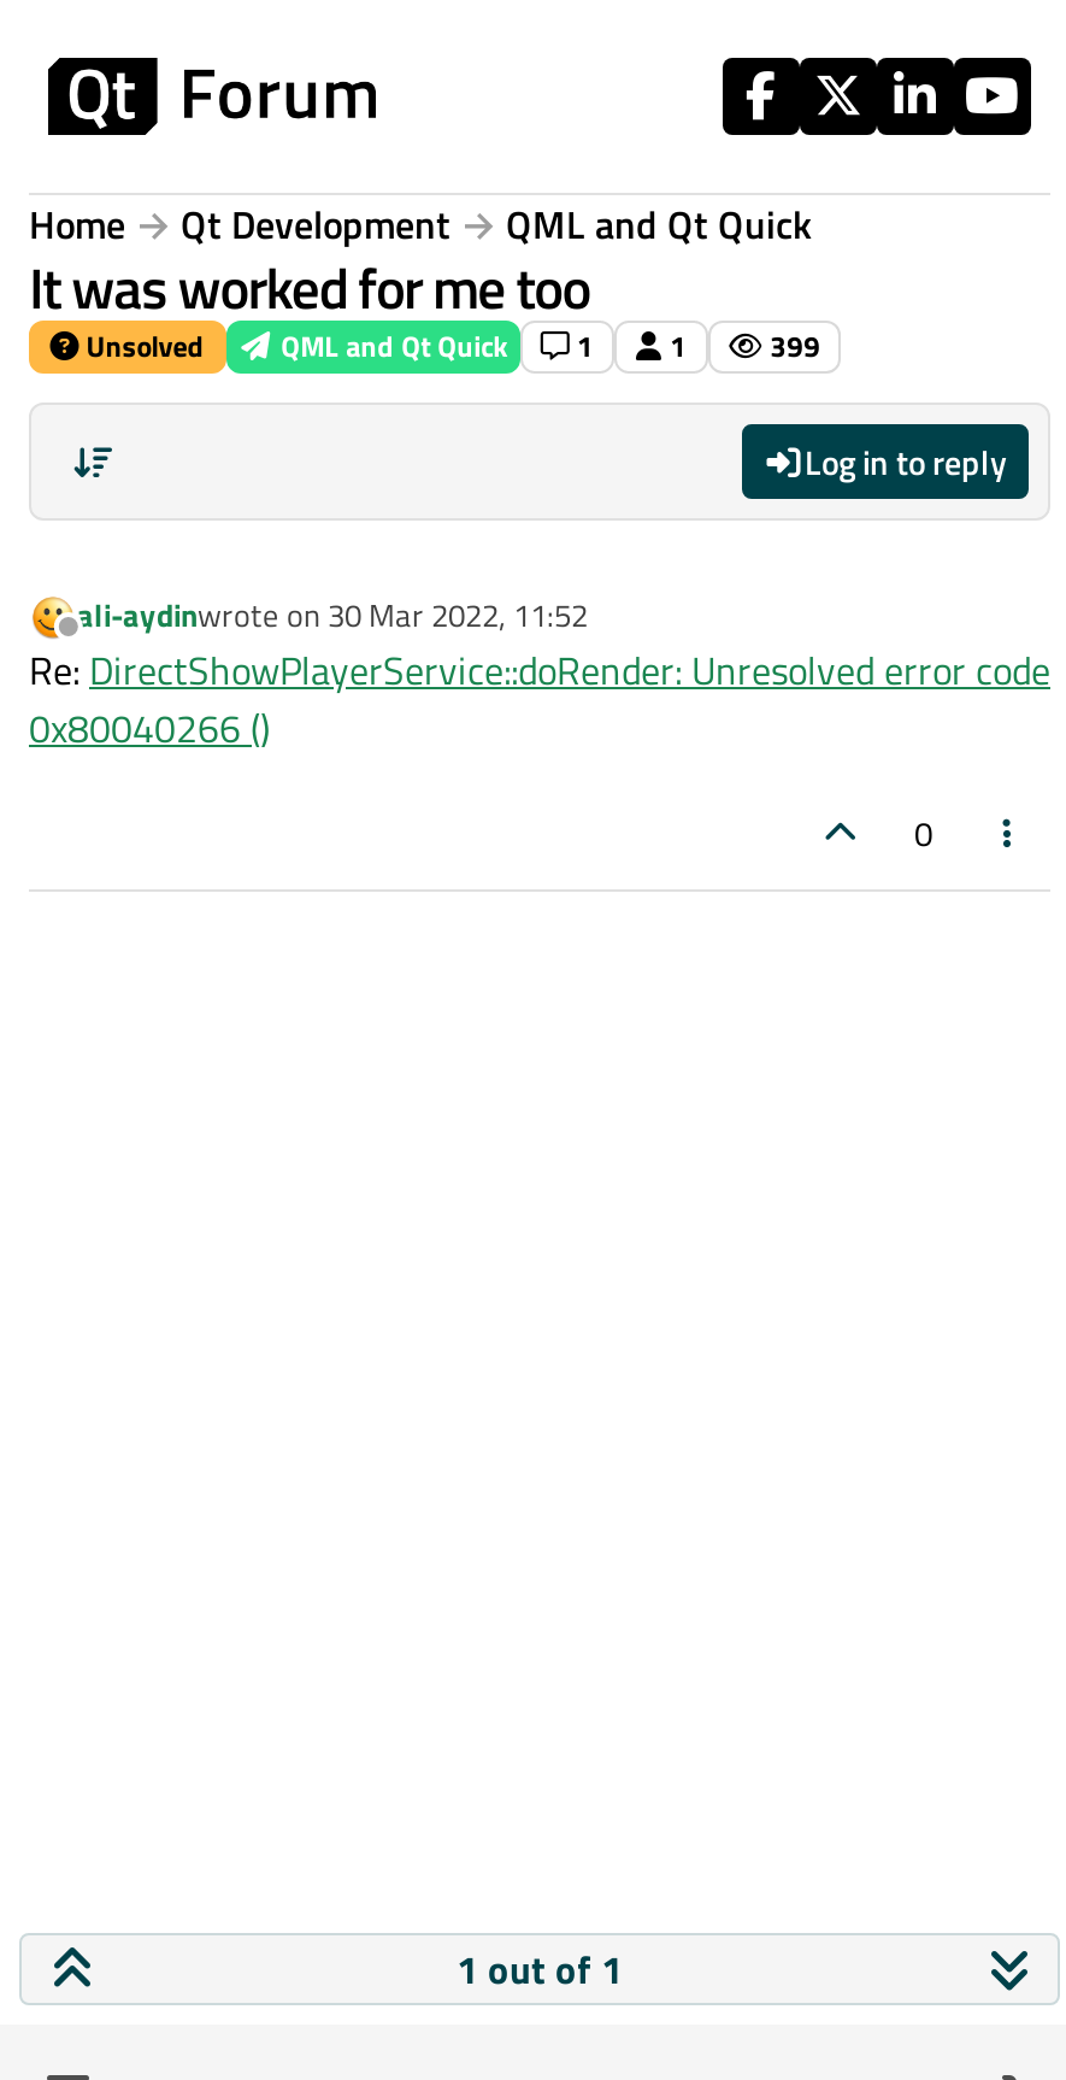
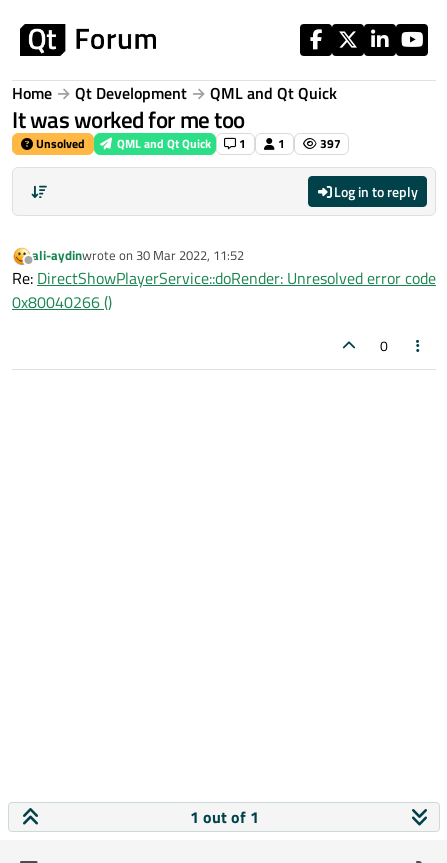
- Unsolved QML and Qt Quick 1 1 399
+ Unsolved QML and Qt Quick 1 1 397
